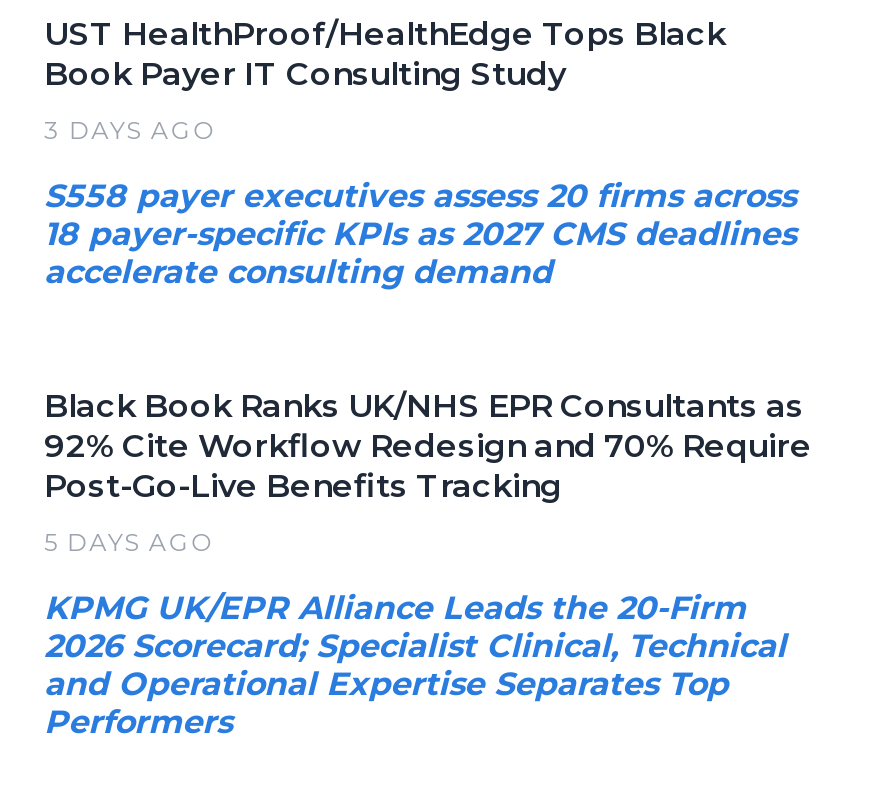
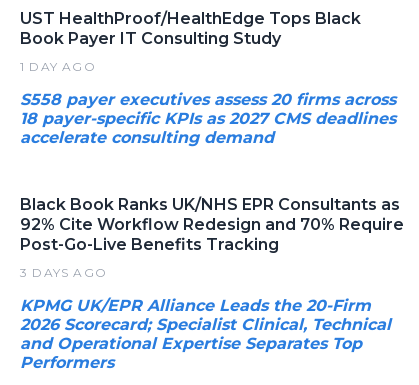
- 3 DAYS AGO
+ 1 DAY AGO

- 5 DAYS AGO
+ 3 DAYS AGO
